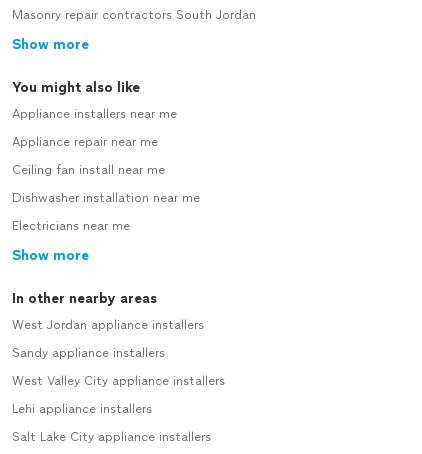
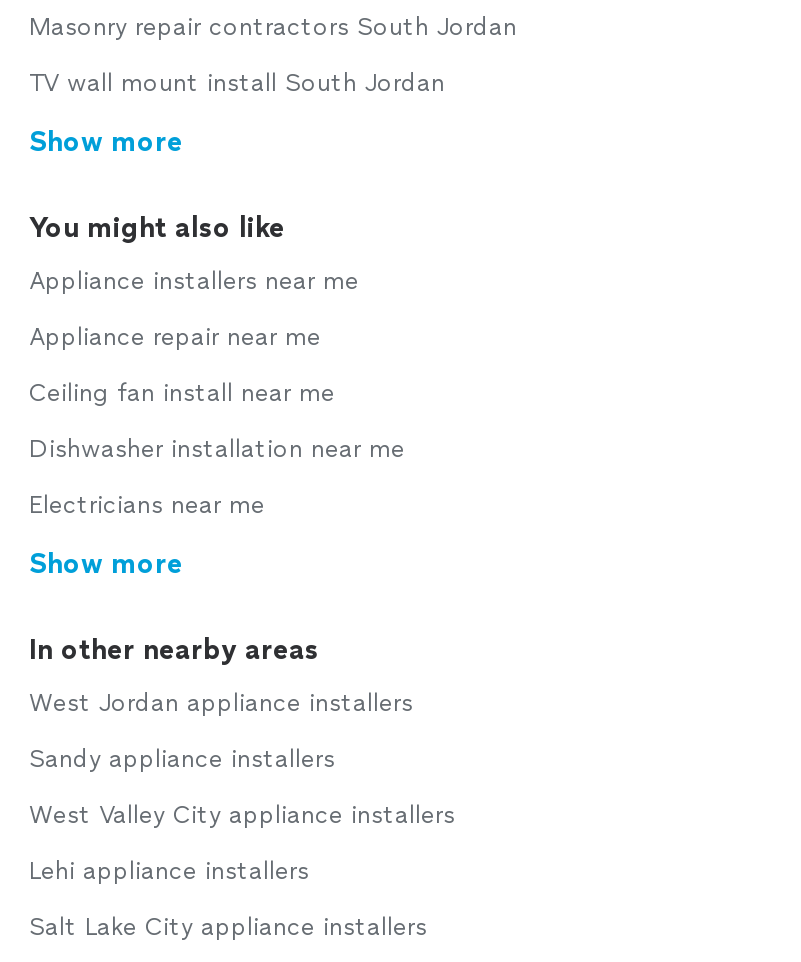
+ TV wall mount install South Jordan
